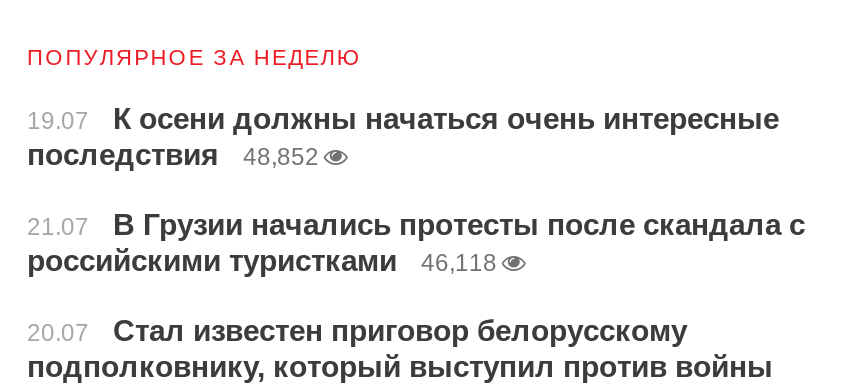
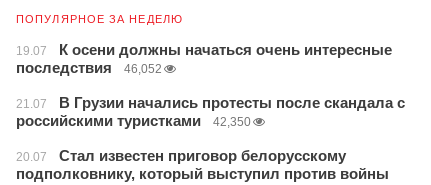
- последствия 48,852
+ последствия 46,052

- российскими туристками 46,118
+ российскими туристками 42,350
